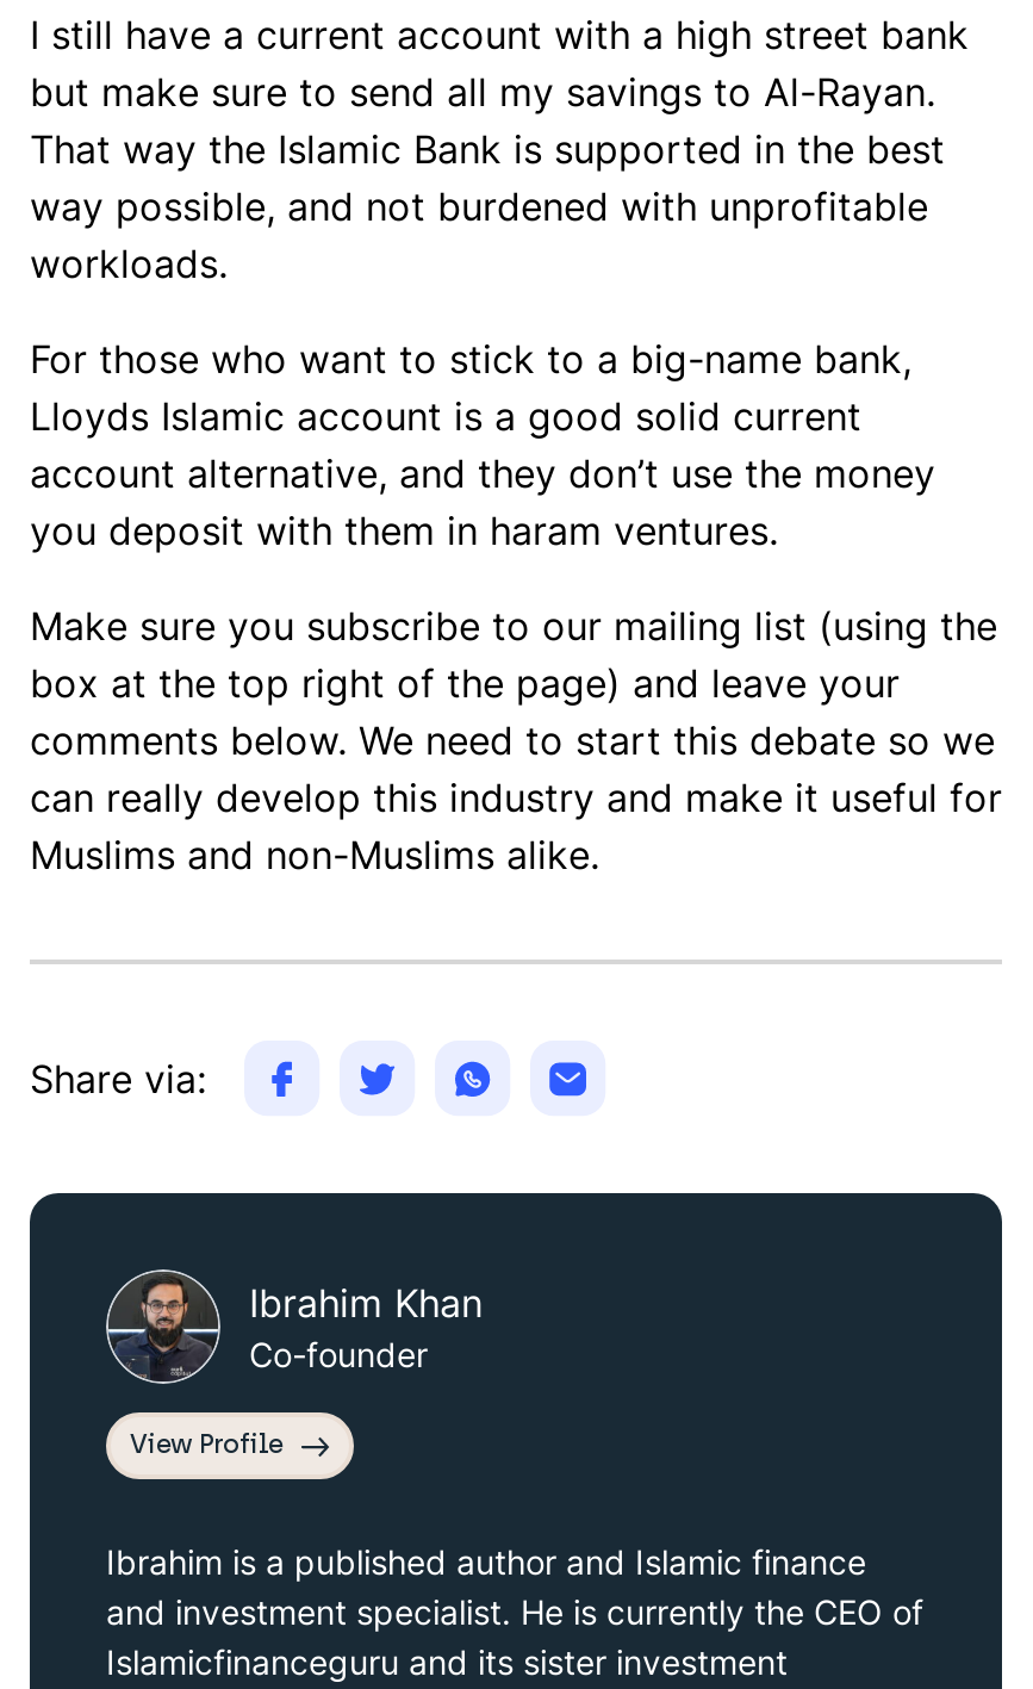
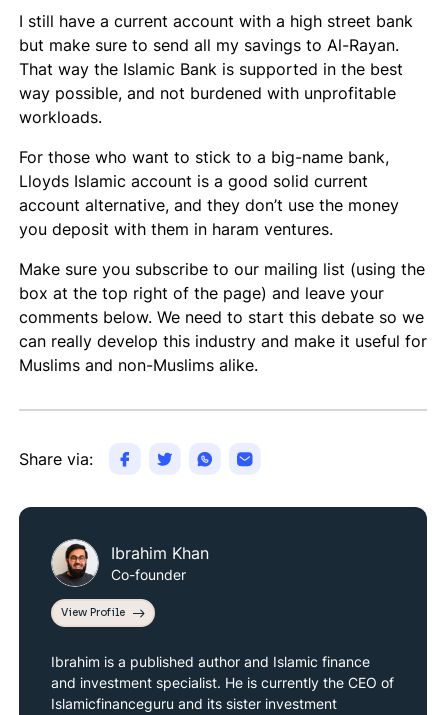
- [image]
+ [image]
